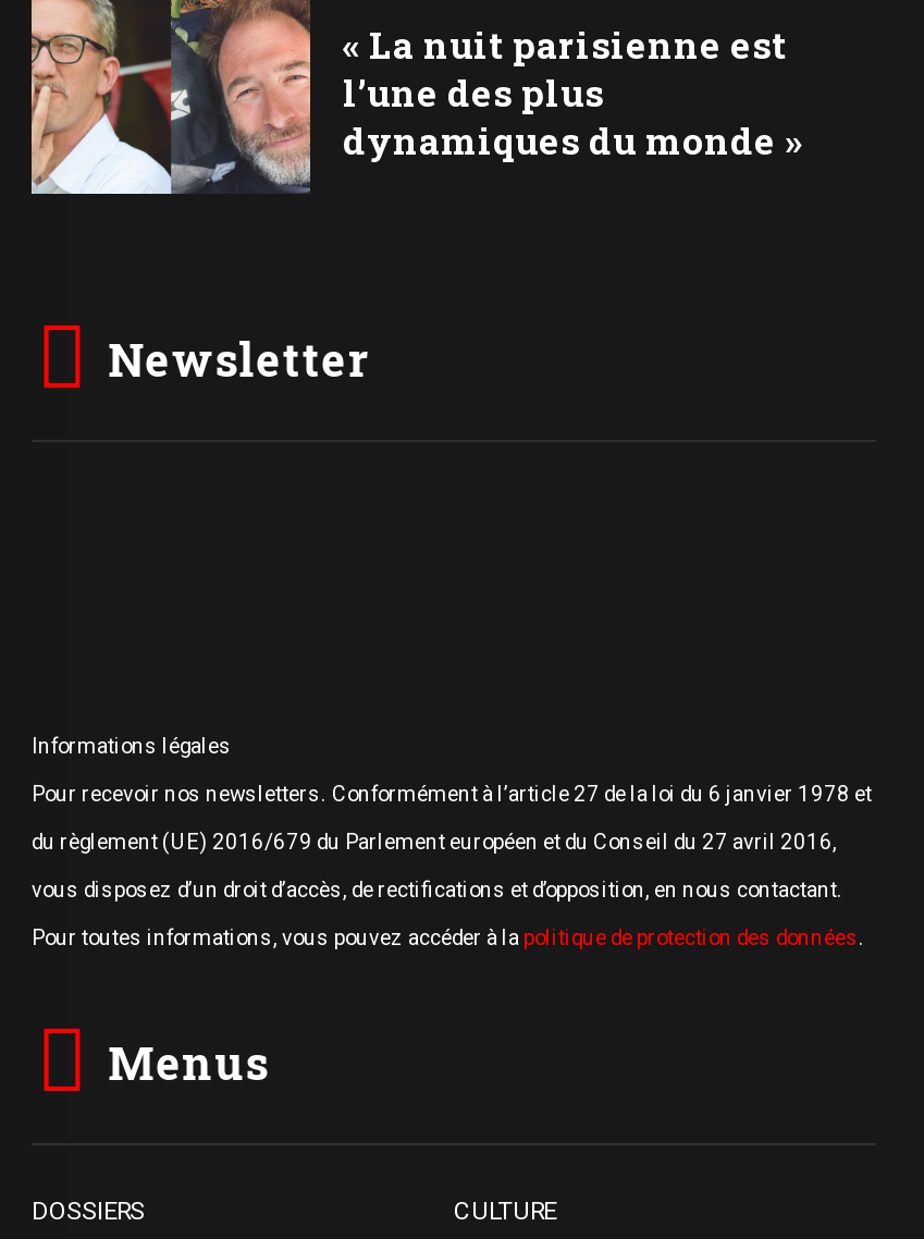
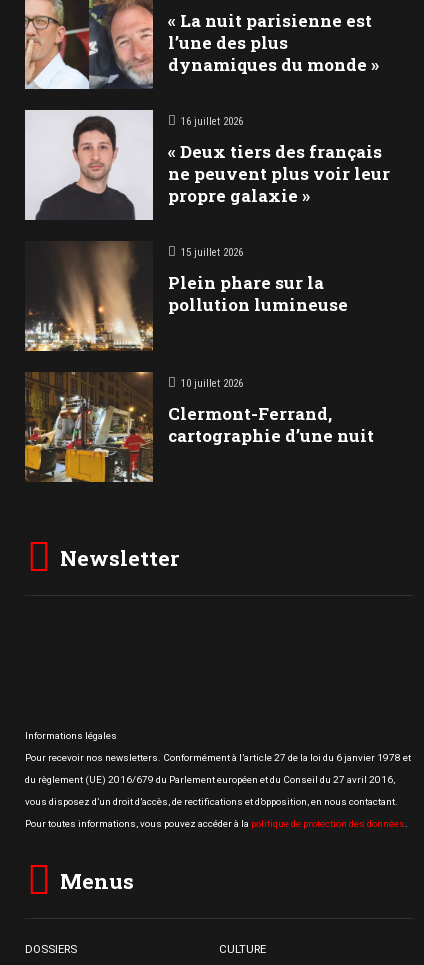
+ [image]
+ 10 juillet 2026
+ Clermont-Ferrand,
+ cartographie d’une nuit

+ [image]
+ 16 juillet 2026
+ « Deux tiers des français
+ ne peuvent plus voir leur
+ propre galaxie »
+ 15 juillet 2026
+ Plein phare sur la
+ pollution lumineuse

+ [image]
